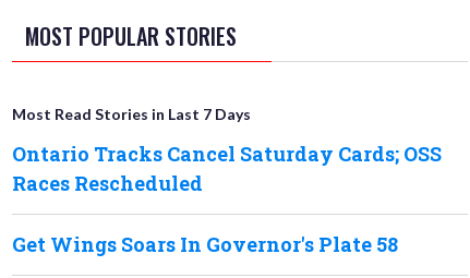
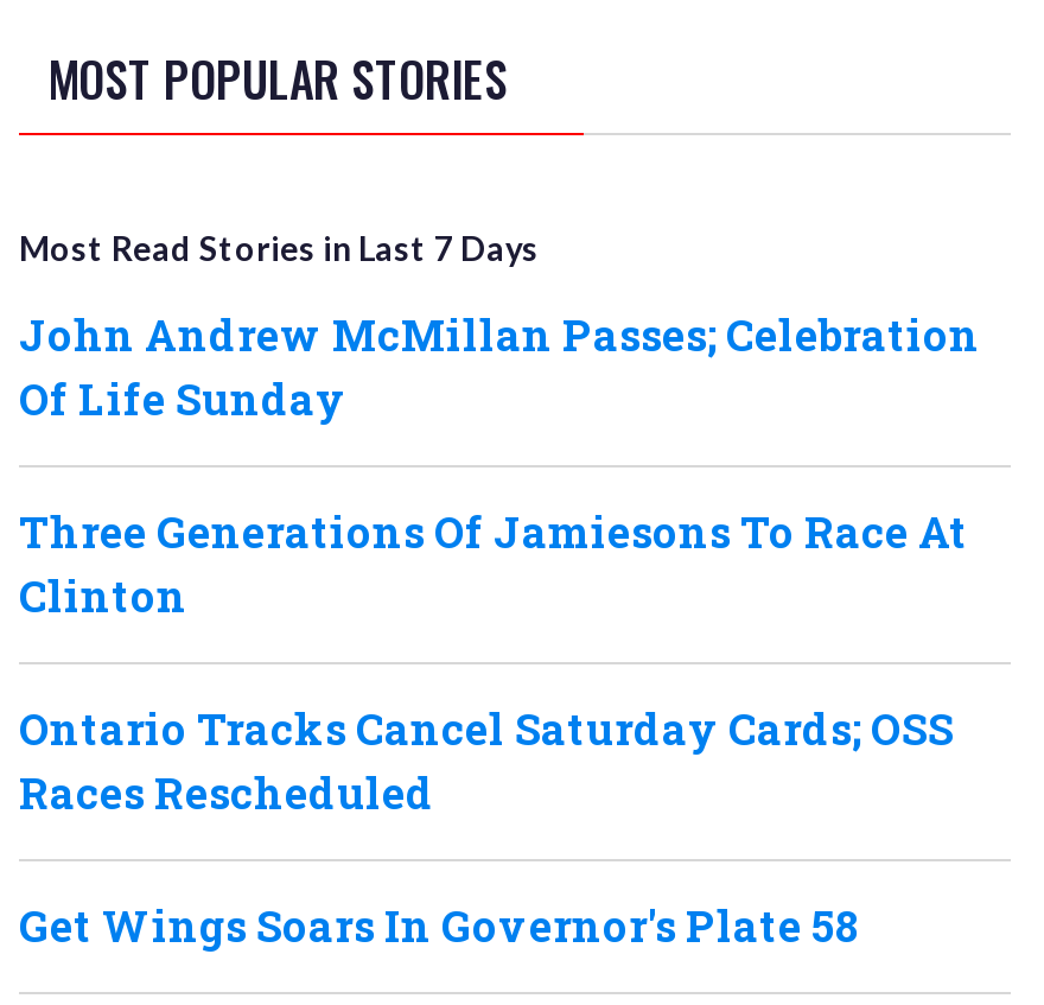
+ John Andrew McMillan Passes; Celebration
+ Of Life Sunday
+ Three Generations Of Jamiesons To Race At
+ Clinton
